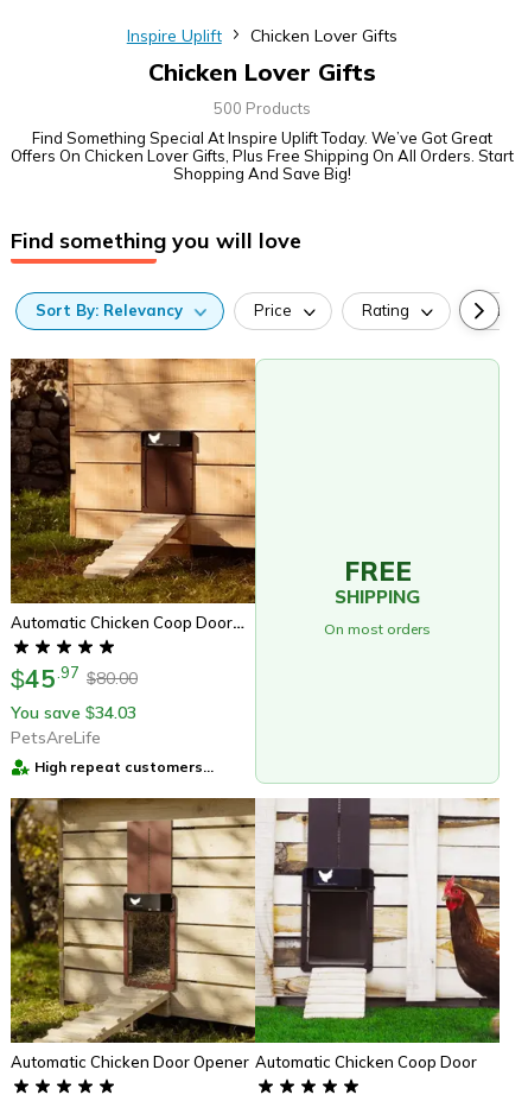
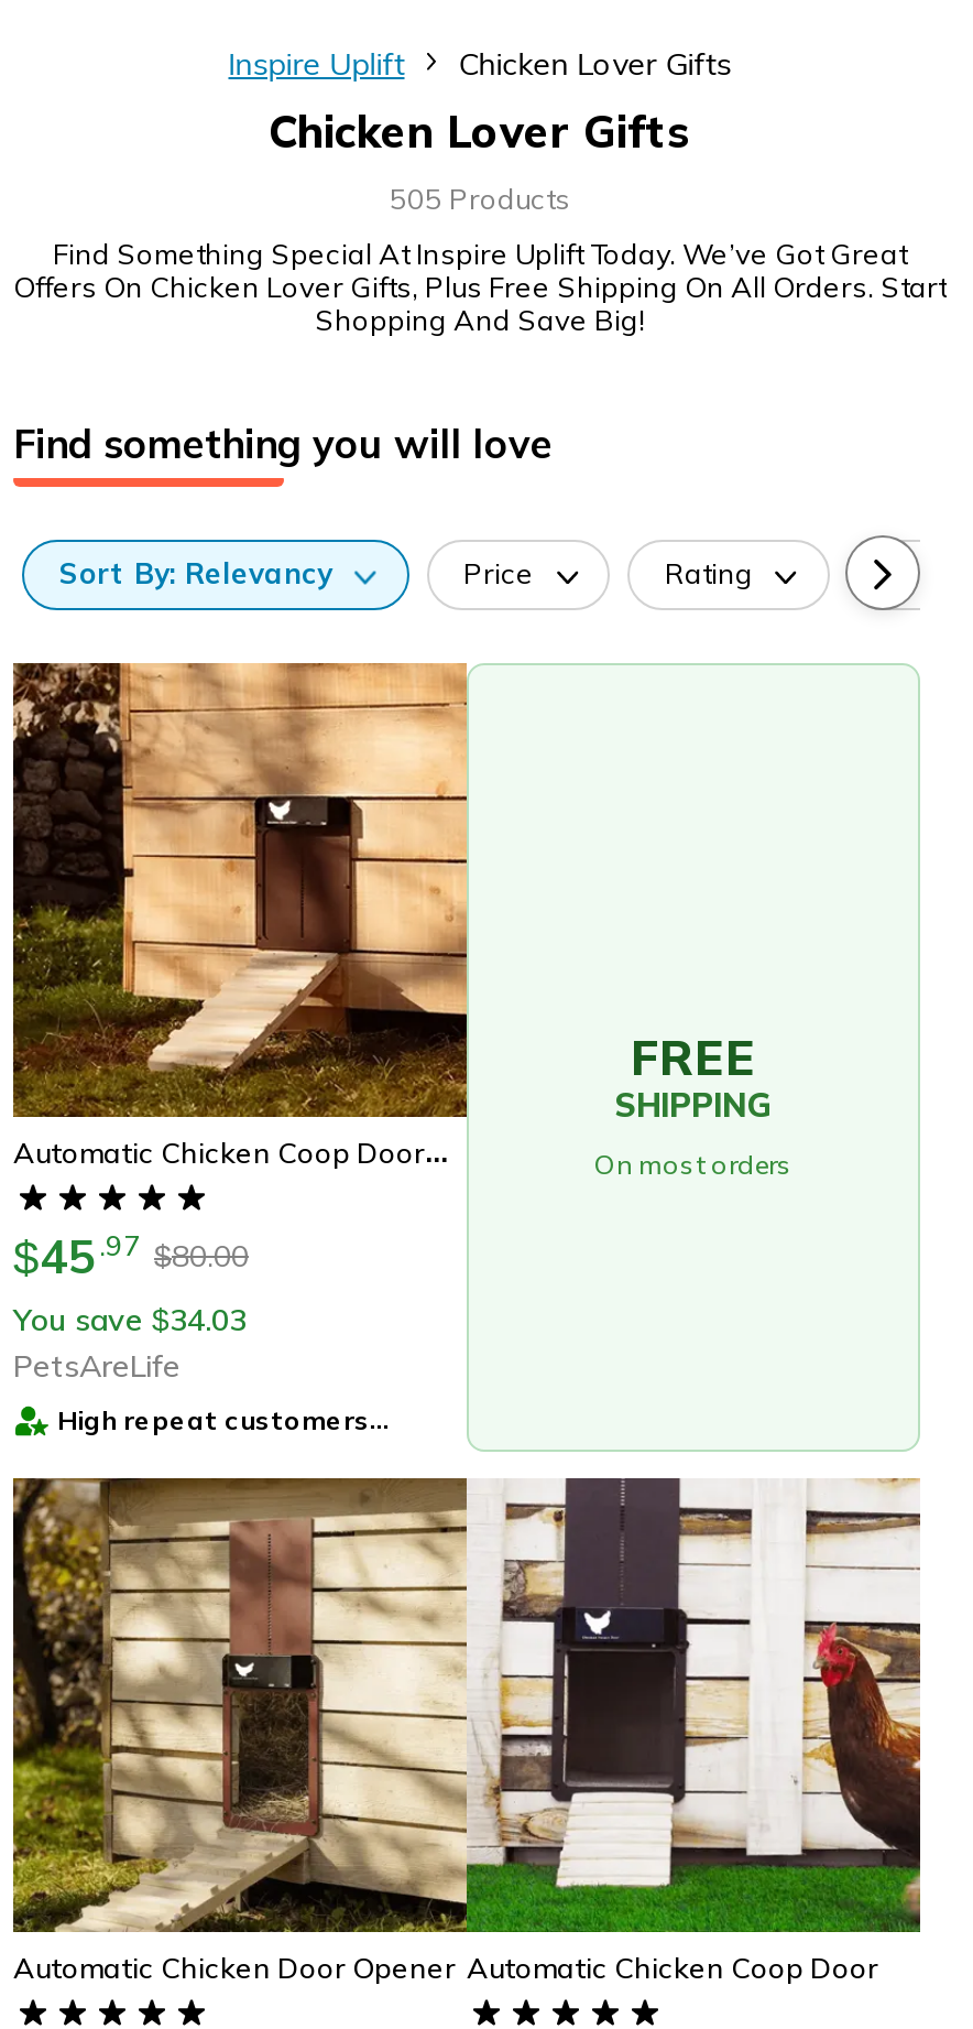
- 500 Products
+ 505 Products
